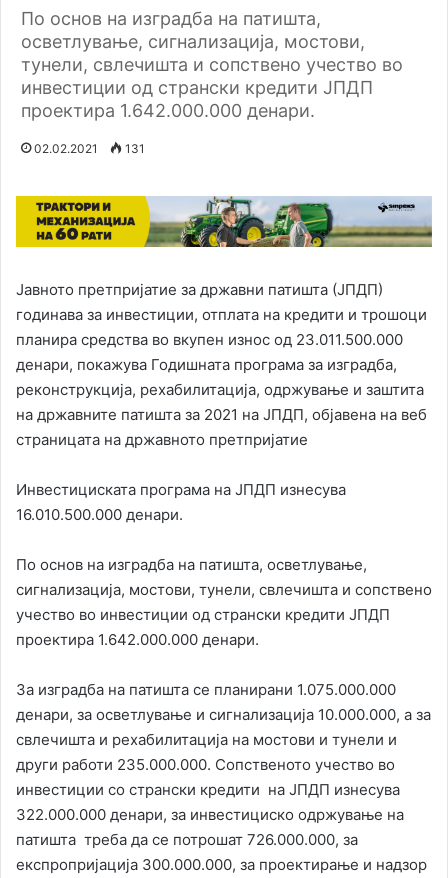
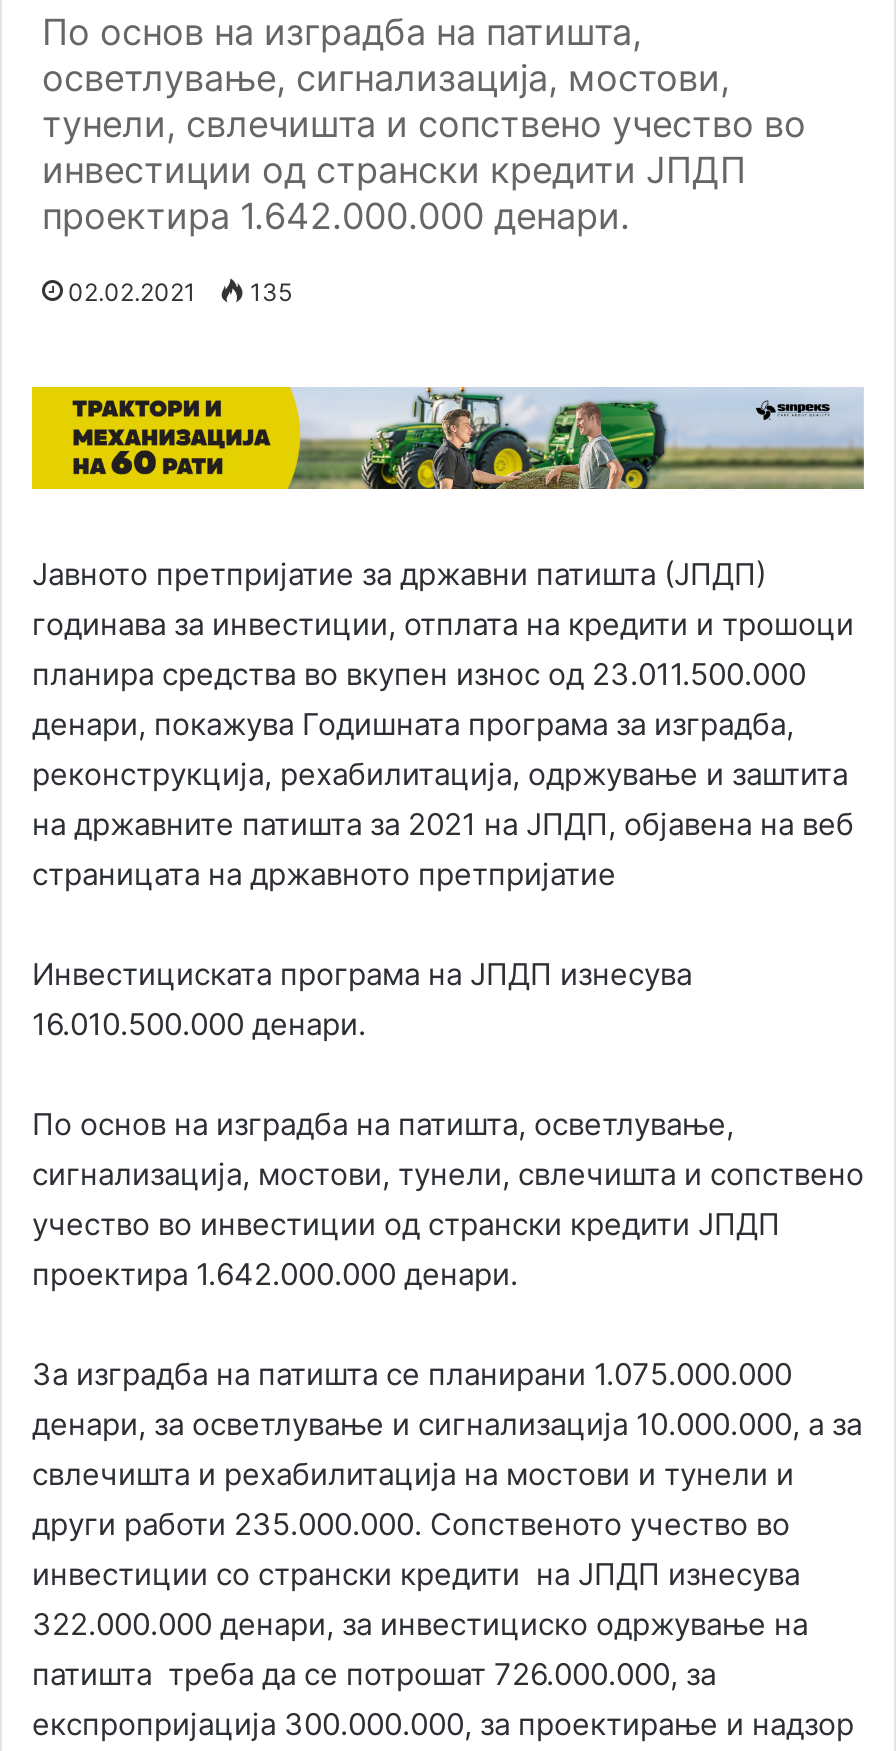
- 02.02.2021 131
+ 02.02.2021 135
